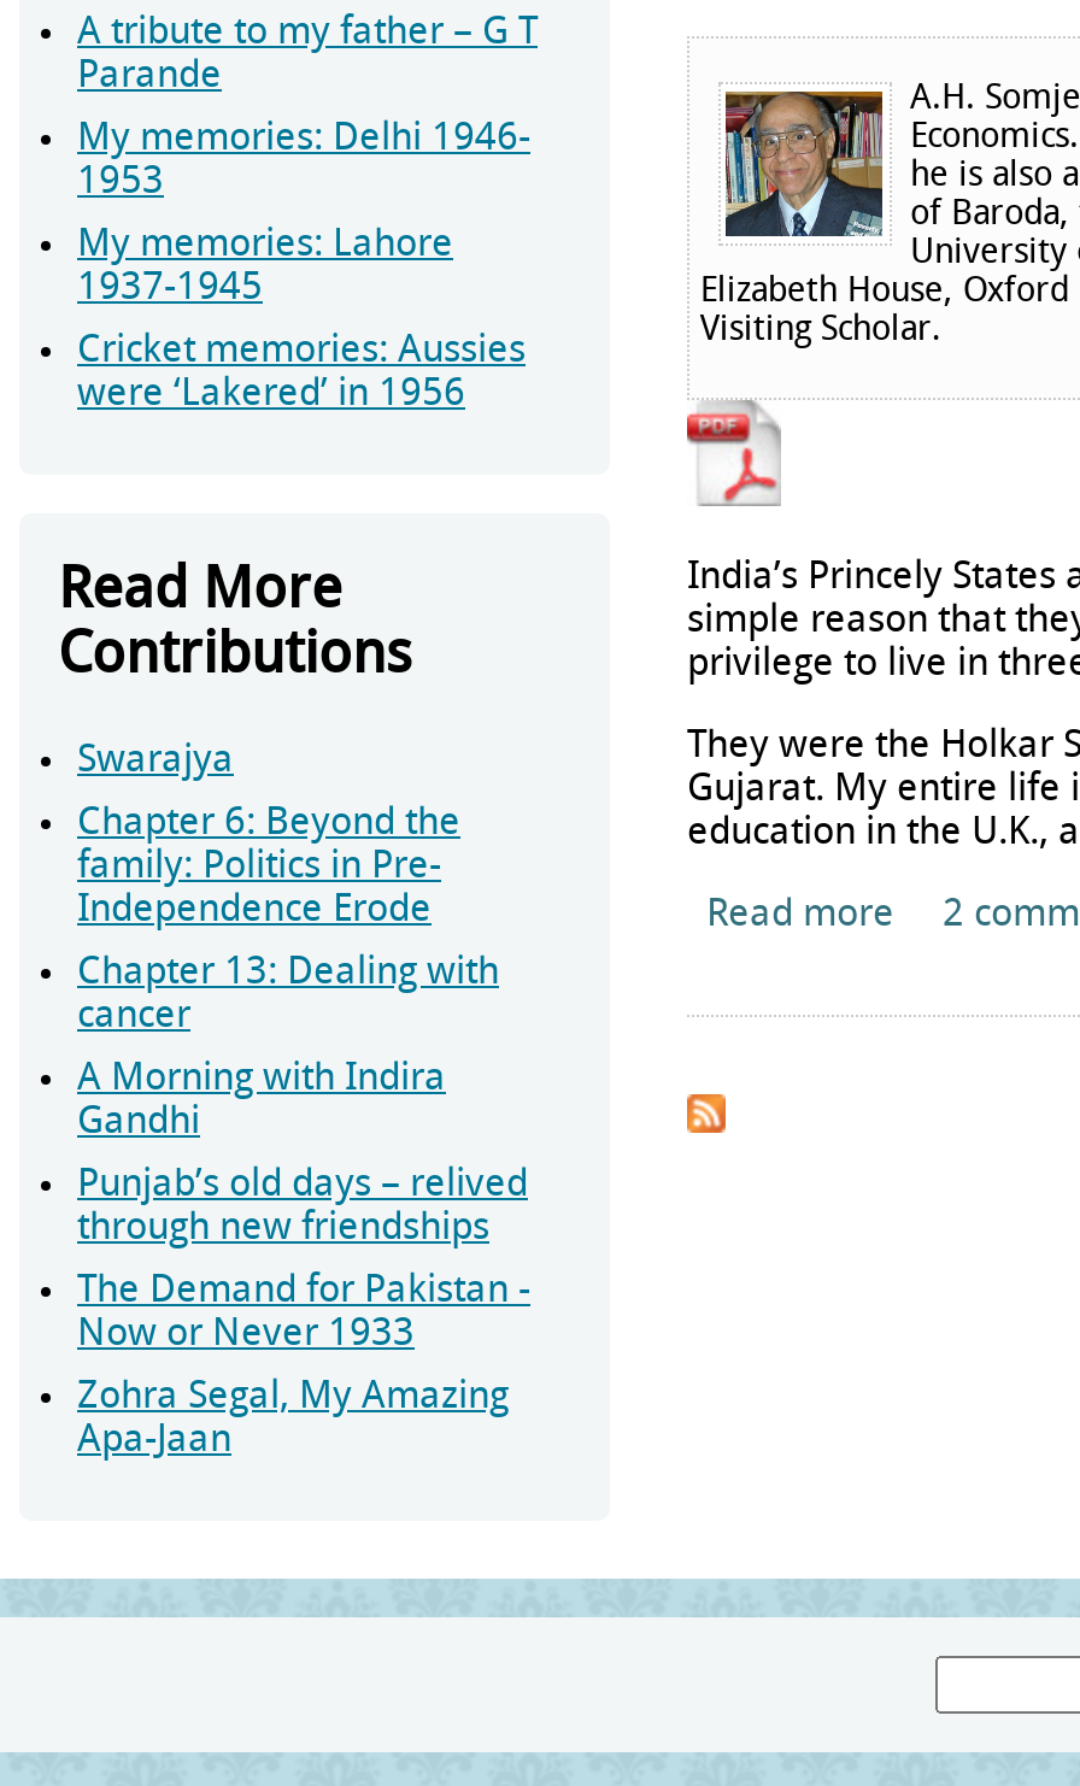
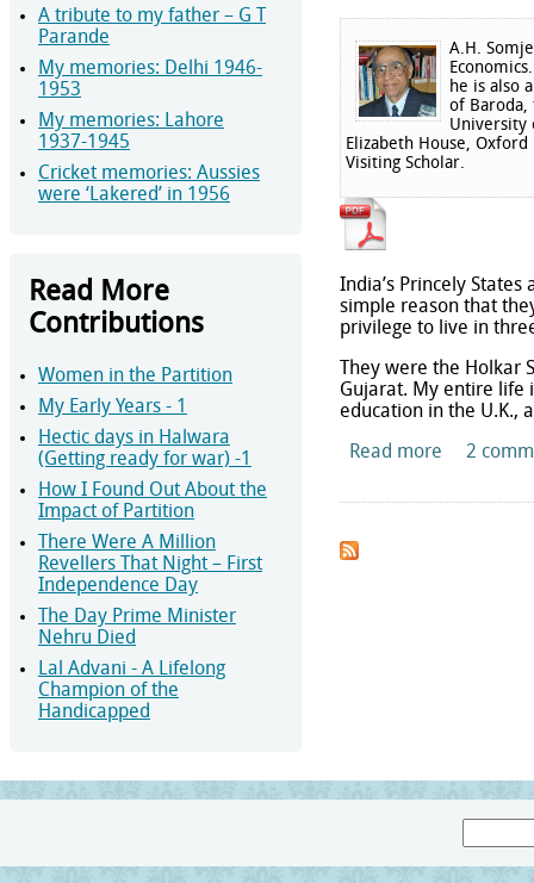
- Swarajya
+ Women in the Partition

- Chapter 6: Beyond the
- family: Politics in Pre-
- Independence Erode
+ My Early Years - 1

- Chapter 13: Dealing with
- cancer
+ Hectic days in Halwara
+ (Getting ready for war) -1

- A Morning with Indira
- Gandhi
+ How I Found Out About the
+ Impact of Partition

- Punjab’s old days – relived
- through new friendships
+ There Were A Million
+ Revellers That Night – First
+ Independence Day

- The Demand for Pakistan -
- Now or Never 1933
+ The Day Prime Minister
+ Nehru Died

- Zohra Segal, My Amazing
- Apa-Jaan
+ Lal Advani - A Lifelong
+ Champion of the
+ Handicapped
